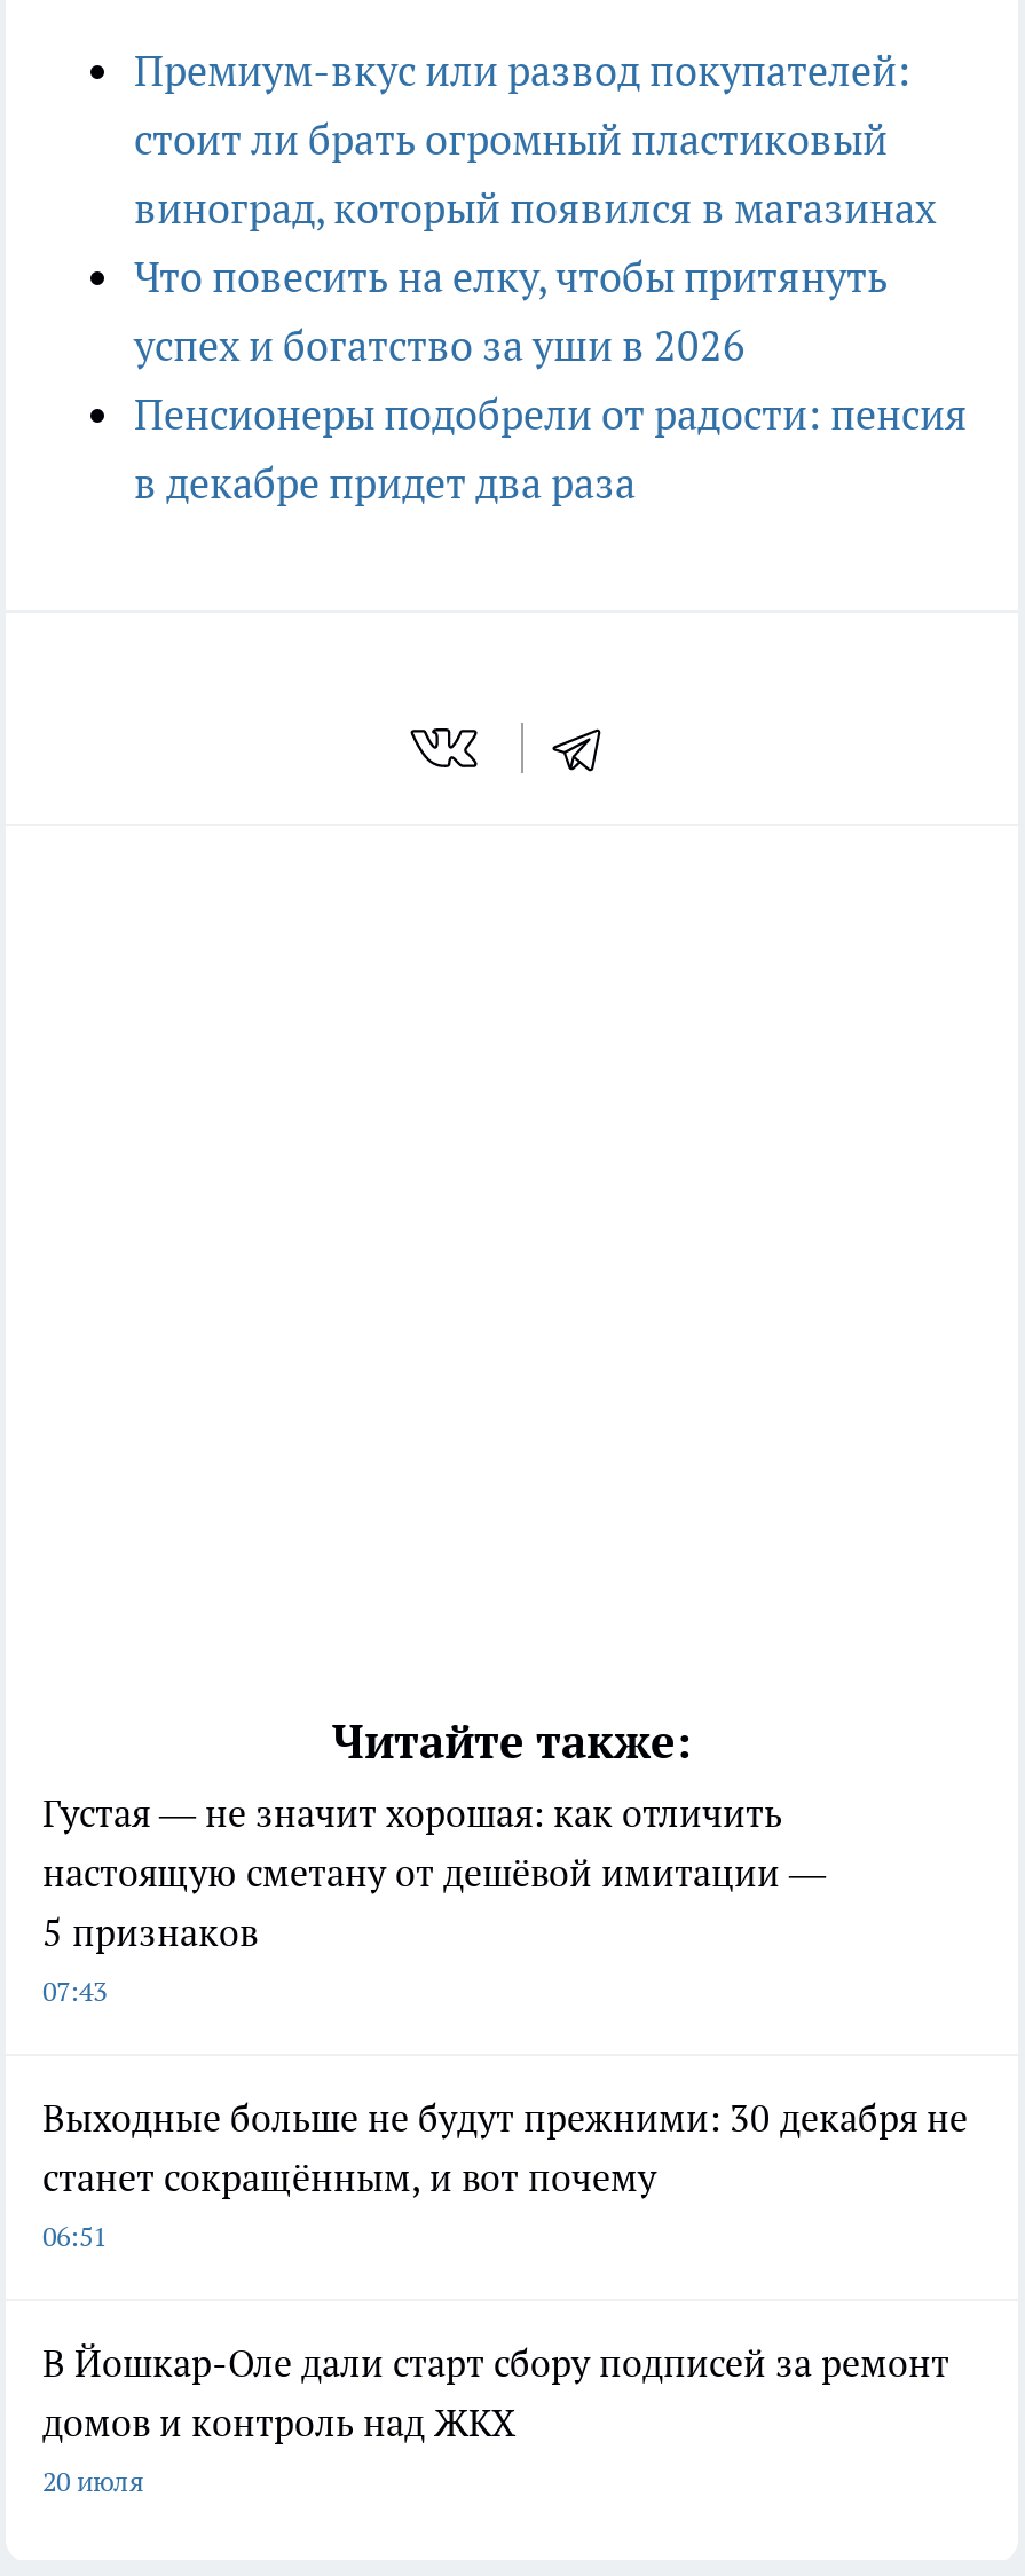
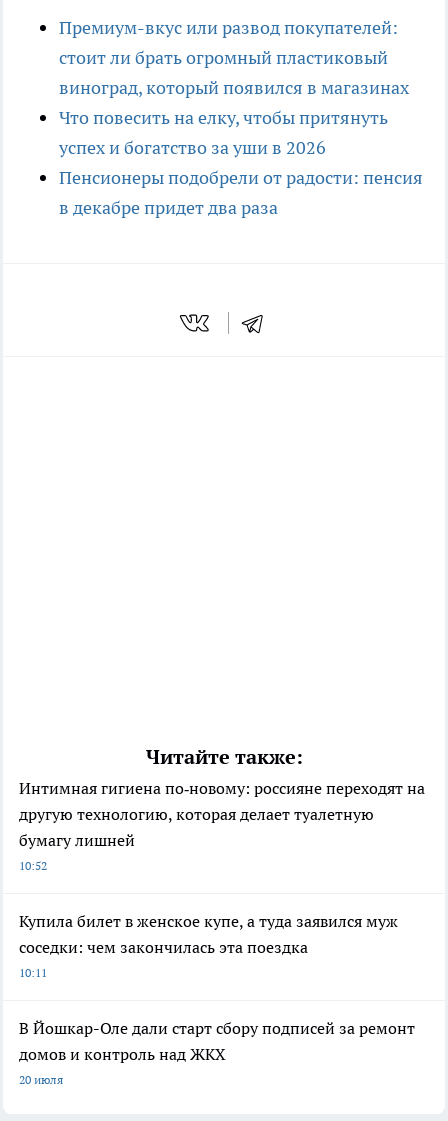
- Густая — не значит хорошая: как отличить
- настоящую сметану от дешёвой имитации —
- 5 признаков
- 07:43
+ Интимная гигиена по‑новому: россияне переходят на
+ другую технологию, которая делает туалетную
+ бумагу лишней
+ 10:52

- Выходные больше не будут прежними: 30 декабря не
- станет сокращённым, и вот почему
- 06:51
+ Купила билет в женское купе, а туда заявился муж
+ соседки: чем закончилась эта поездка
+ 10:11
